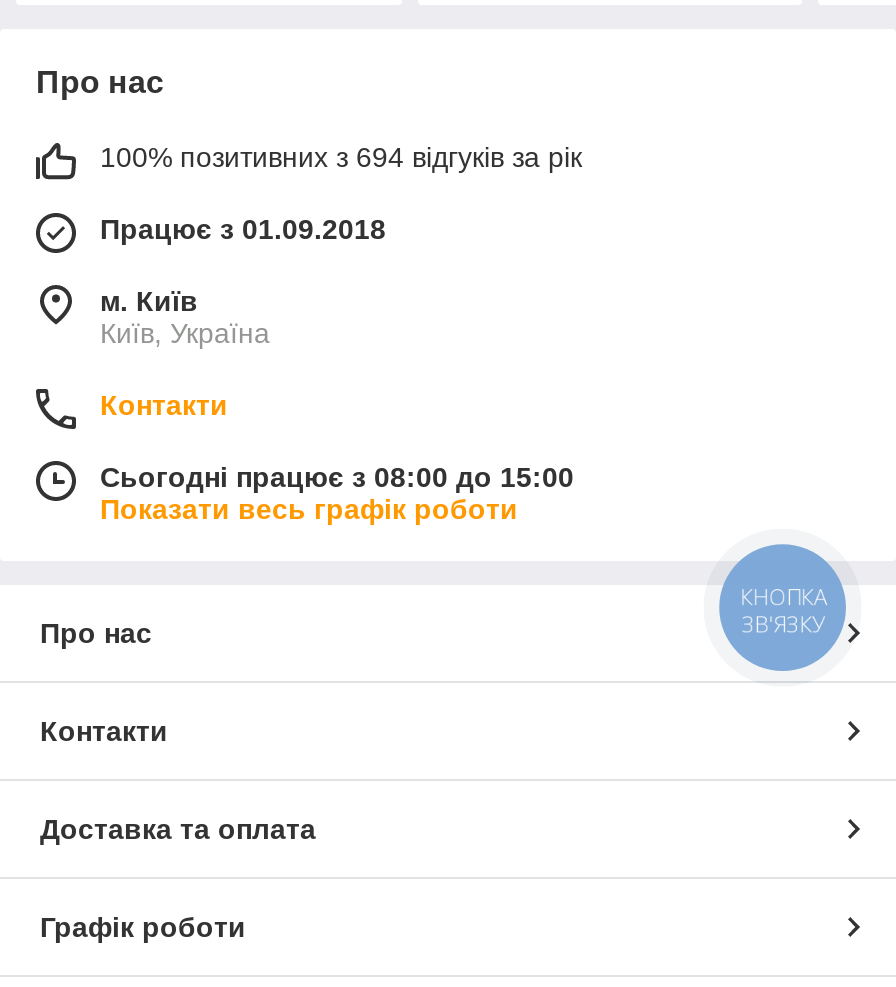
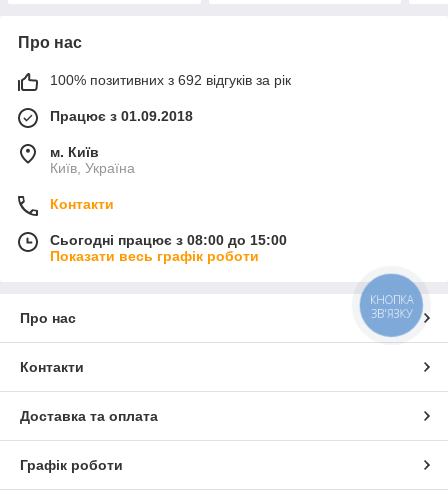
- 100% позитивних з 694 відгуків за рік
+ 100% позитивних з 692 відгуків за рік
